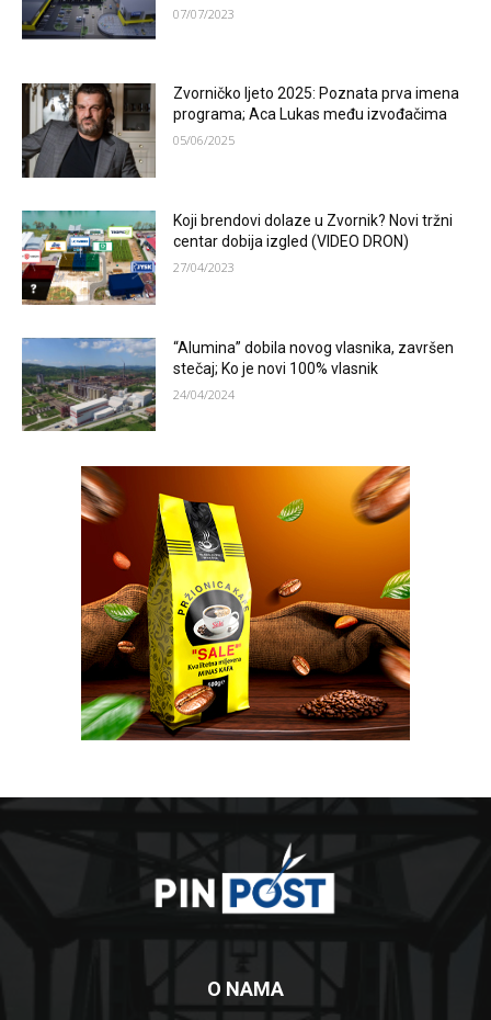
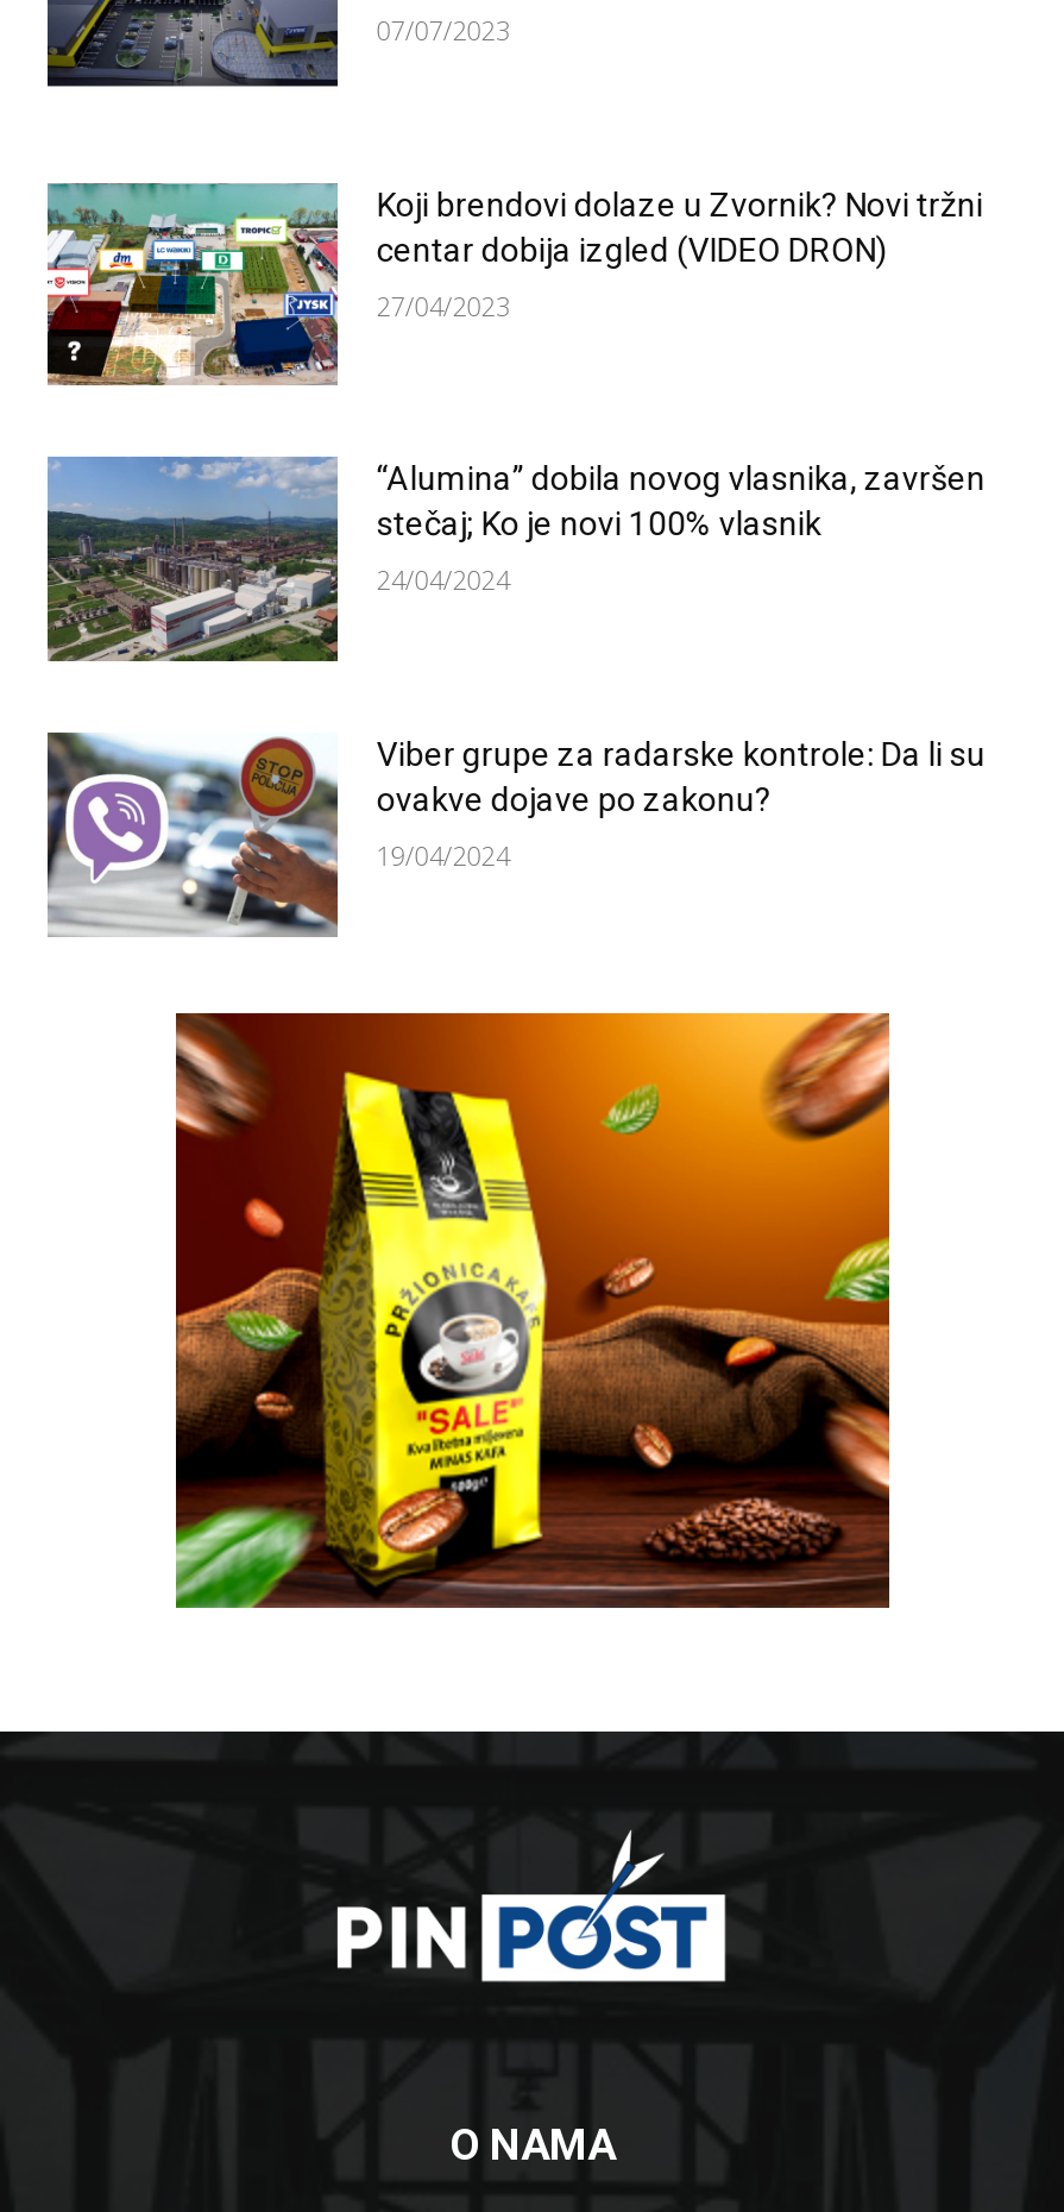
- [image]
- Zvorničko ljeto 2025: Poznata prva imena
- programa; Aca Lukas među izvođačima
- 05/06/2025

moved up: [image] | Koji brendovi dolaze u Zvornik? Novi tržni | centar dobija izgled (VIDEO DRON) | 27/04/2023 | “Alumina” dobila novog vlasnika, završen | stečaj; Ko je novi 100% vlasnik | 24/04/2024

+ [image]
+ Viber grupe za radarske kontrole: Da li su
+ ovakve dojave po zakonu?
+ 19/04/2024
